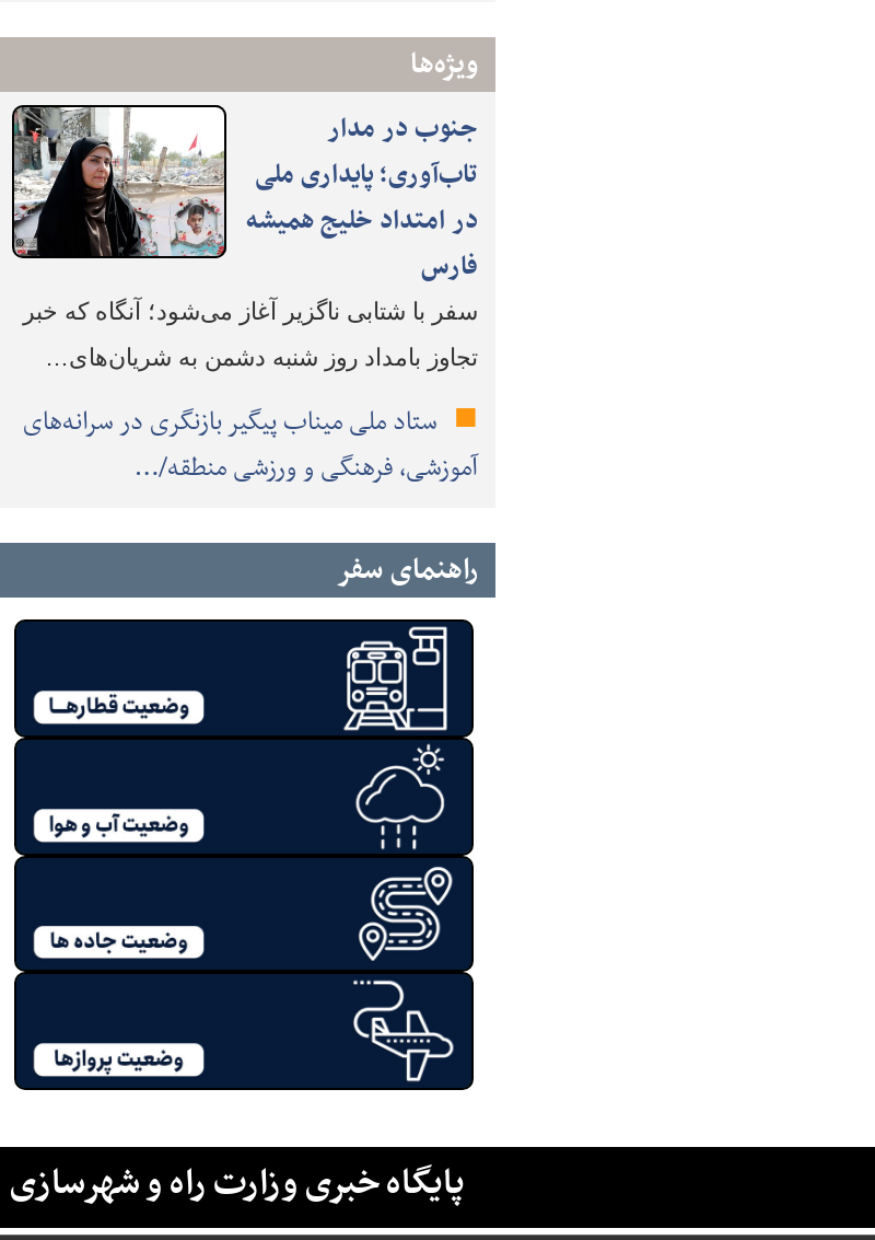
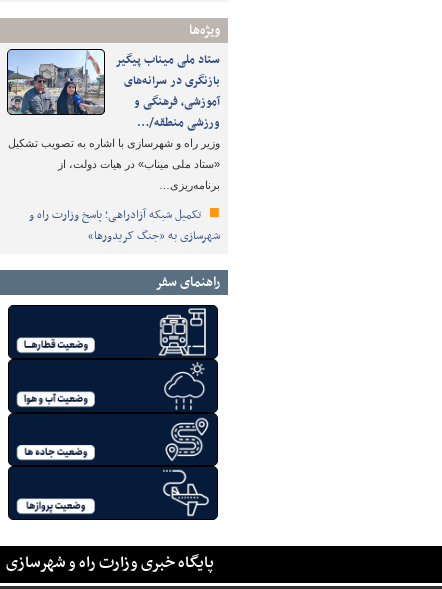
- [image]
- جنوب در مدار
- تاب‌آوری؛ پایداری ملی
- در امتداد خلیج همیشه
- فارس
- سفر با شتابی ناگزیر آغاز می‌شود؛ آنگاه که خبر
- تجاوز بامداد روز شنبه دشمن به شریان‌های…
- ستاد ملی میناب پیگیر بازنگری در سرانه‌های
- آموزشی، فرهنگی و ورزشی منطقه/…
+ [image]
+ ستاد ملی میناب پیگیر
+ بازنگری در سرانه‌های
+ آموزشی، فرهنگی و
+ ورزشی منطقه/…
+ وزیر راه و شهرسازی با اشاره به تصویب تشکیل
+ «ستاد ملی میناب» در هیات دولت، از
+ برنامه‌ریزی…
+ تکمیل شبکه آزادراهی؛ پاسخ وزارت راه و
+ شهرسازی به «جنگ کریدورها»
